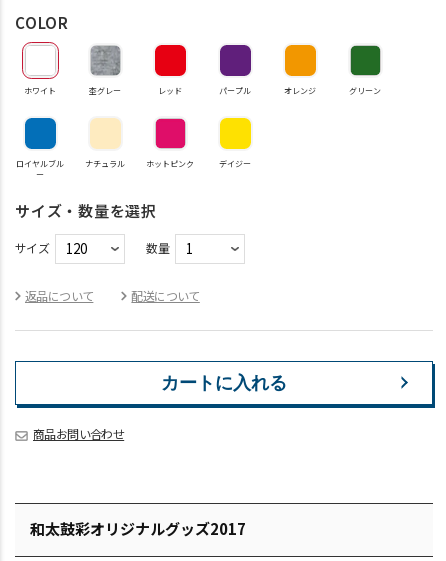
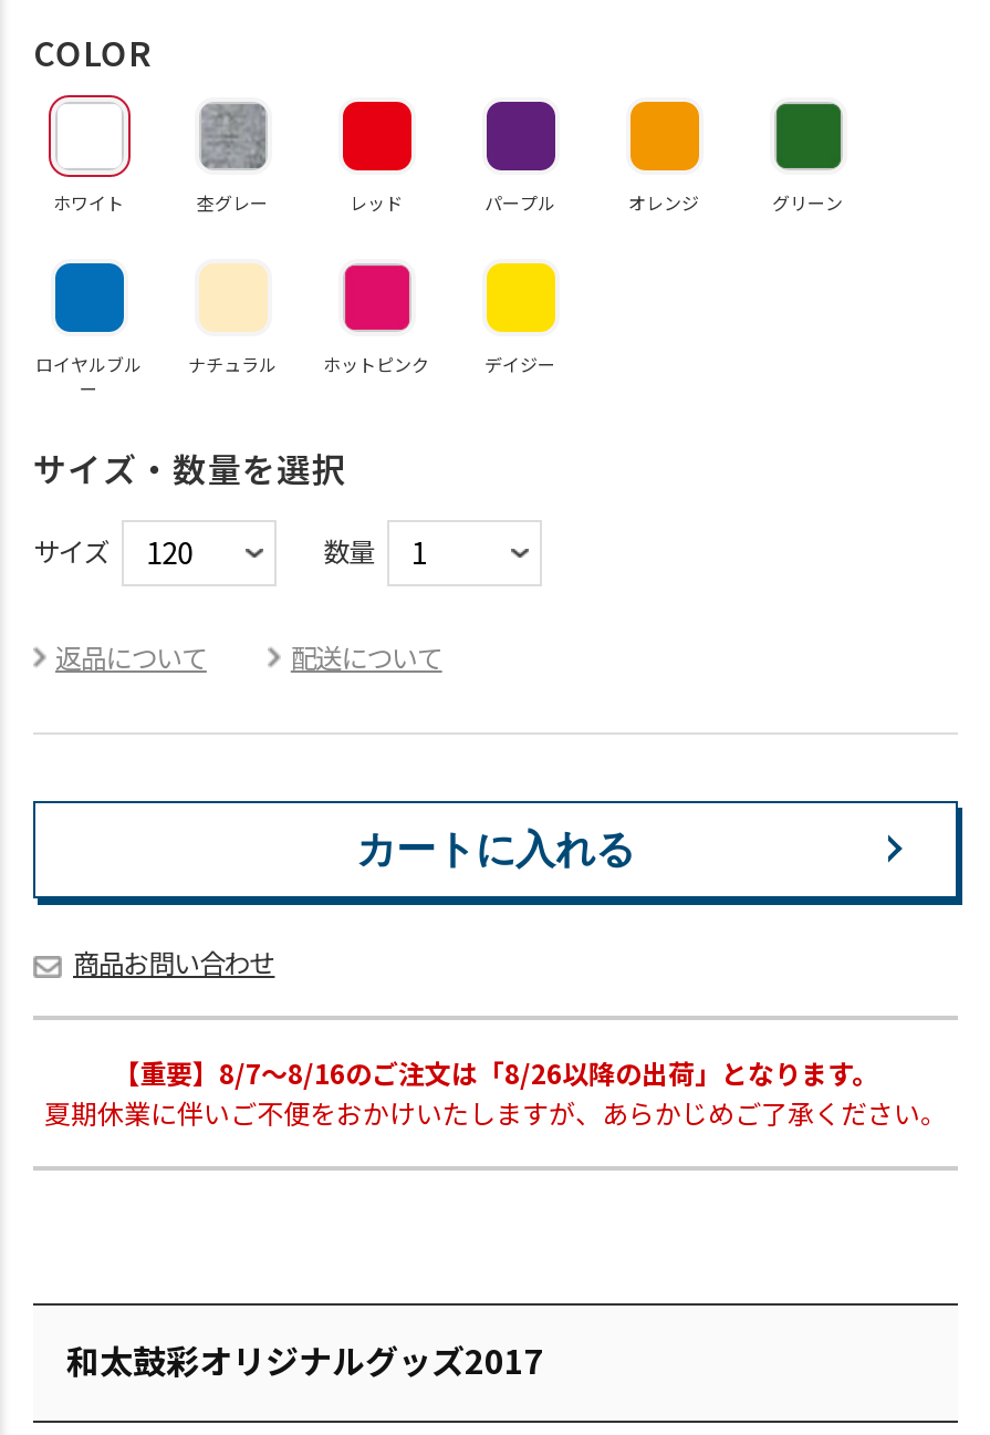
+ 【重要】8/7〜8/16のご注文は「8/26以降の出荷」となります。
+ 夏期休業に伴いご不便をおかけいたしますが、あらかじめご了承ください。
